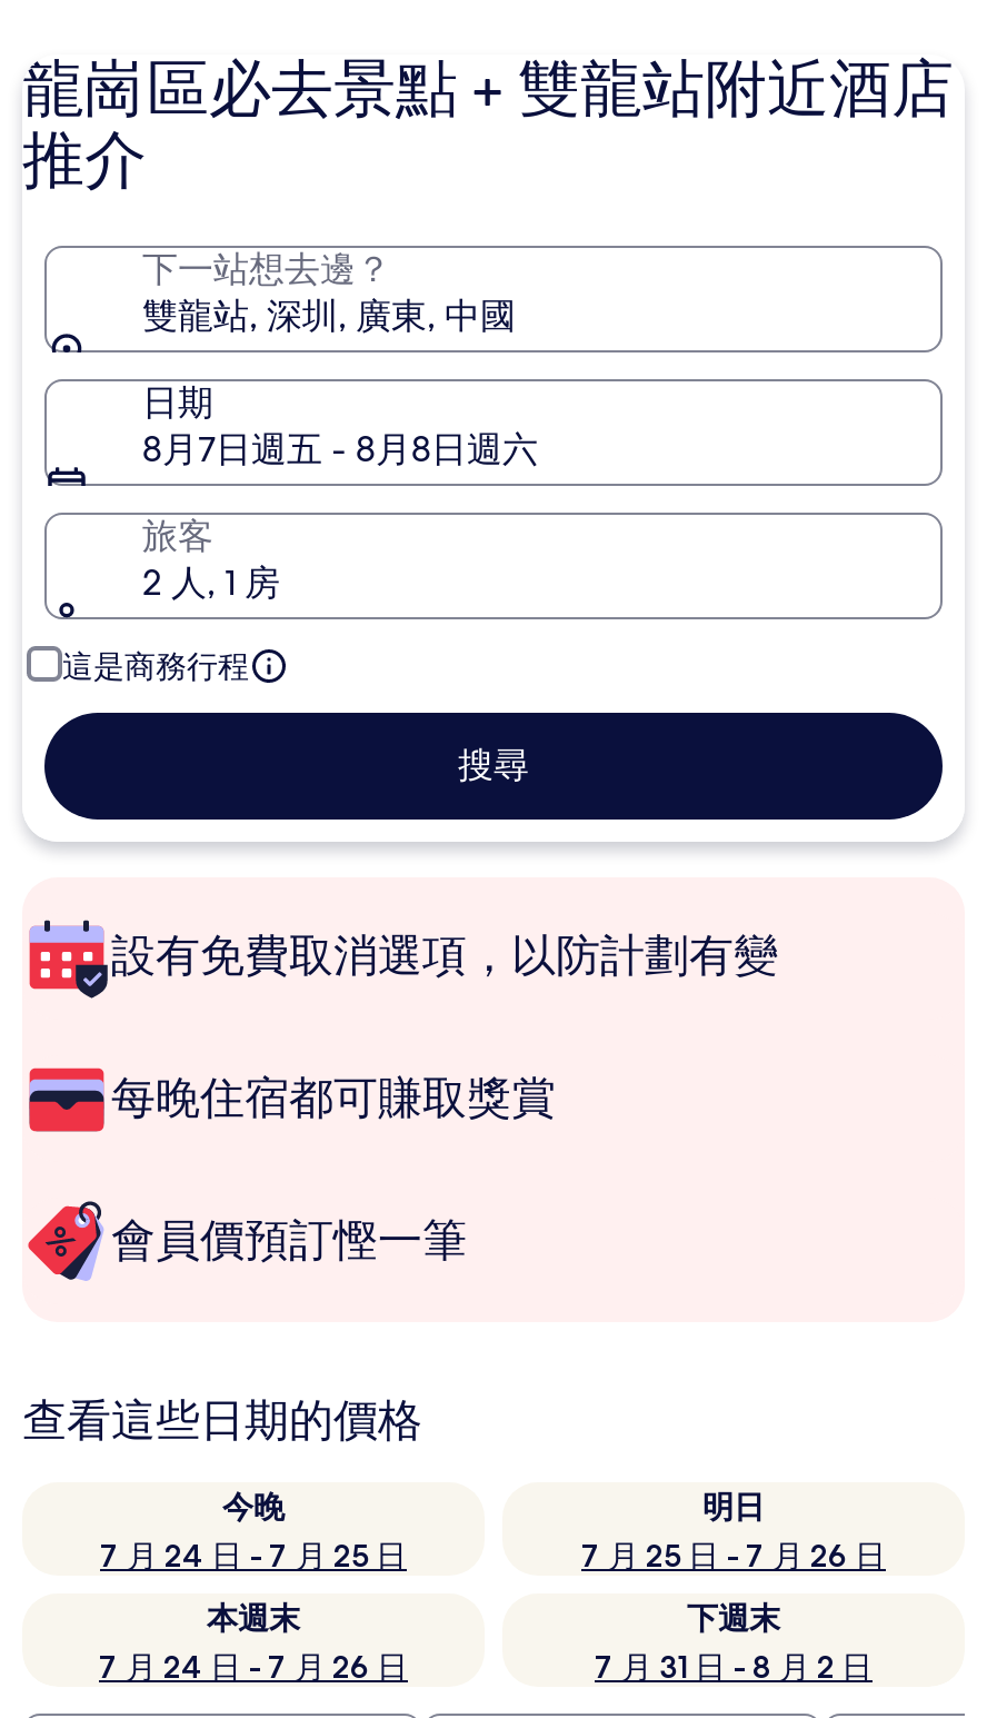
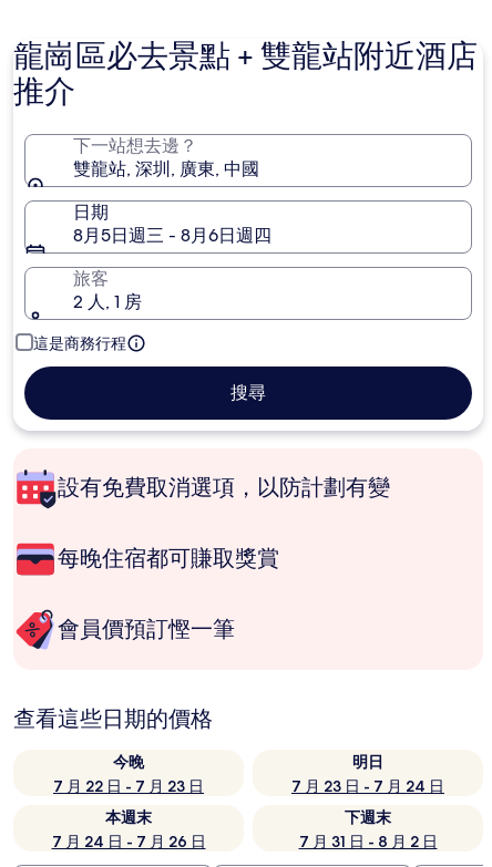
- 8月7日週五 - 8月8日週六
+ 8月5日週三 - 8月6日週四

- 7 月 24 日 - 7 月 25 日
+ 7 月 22 日 - 7 月 23 日

- 7 月 25 日 - 7 月 26 日
+ 7 月 23 日 - 7 月 24 日
